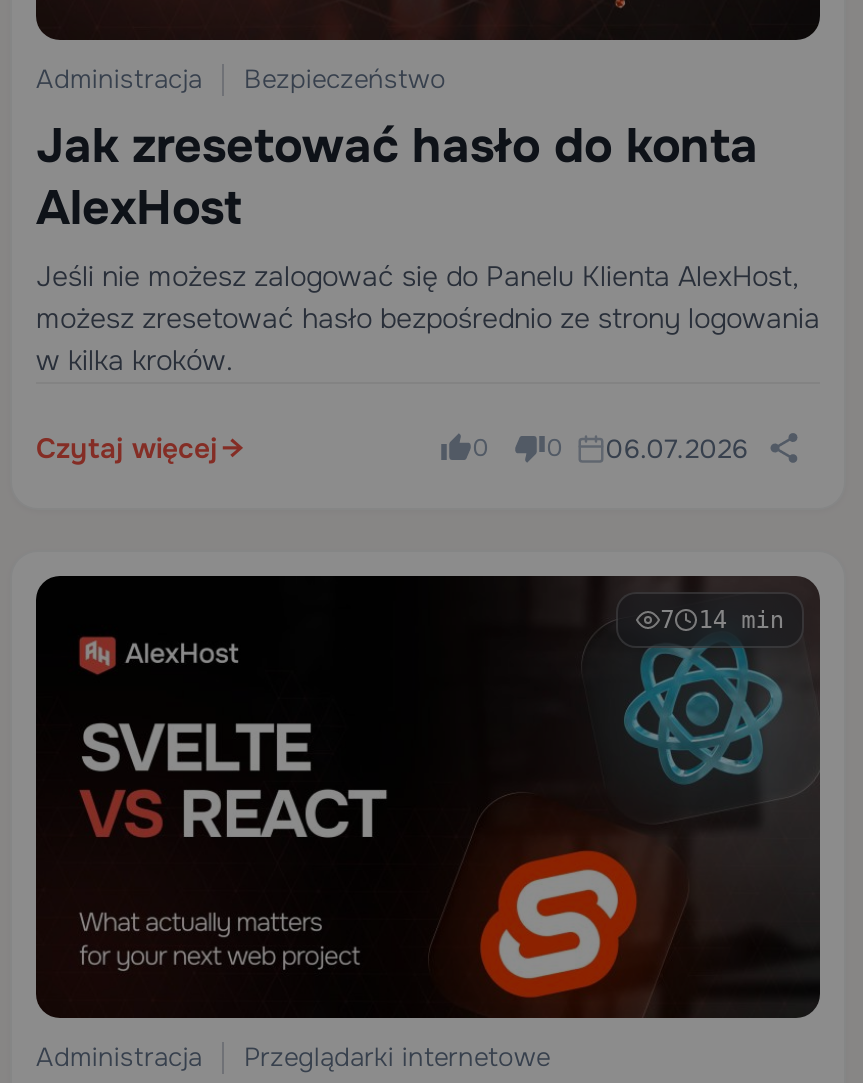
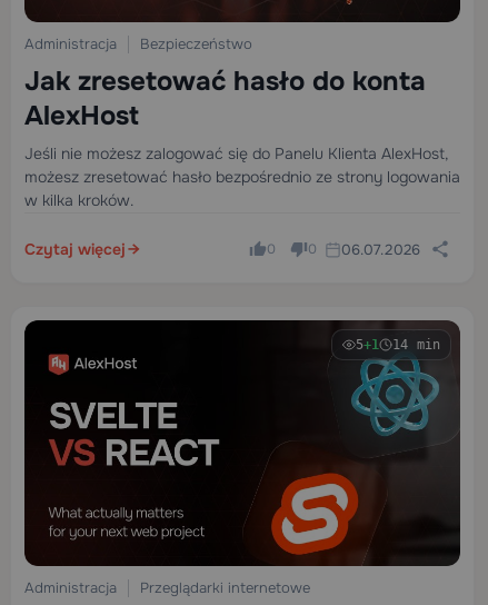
- 7 14 min
+ 5+1 14 min
